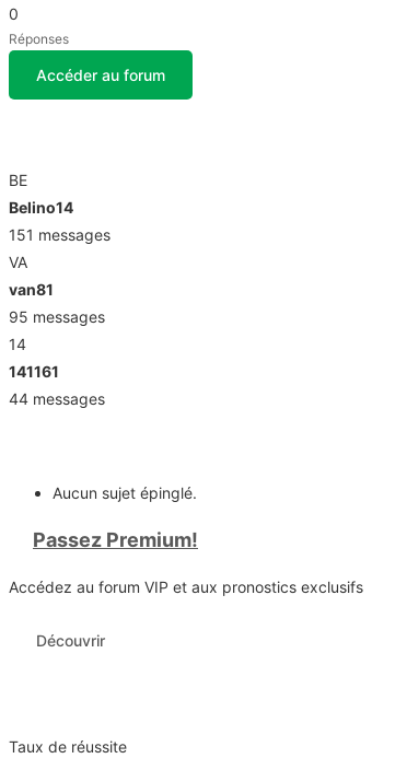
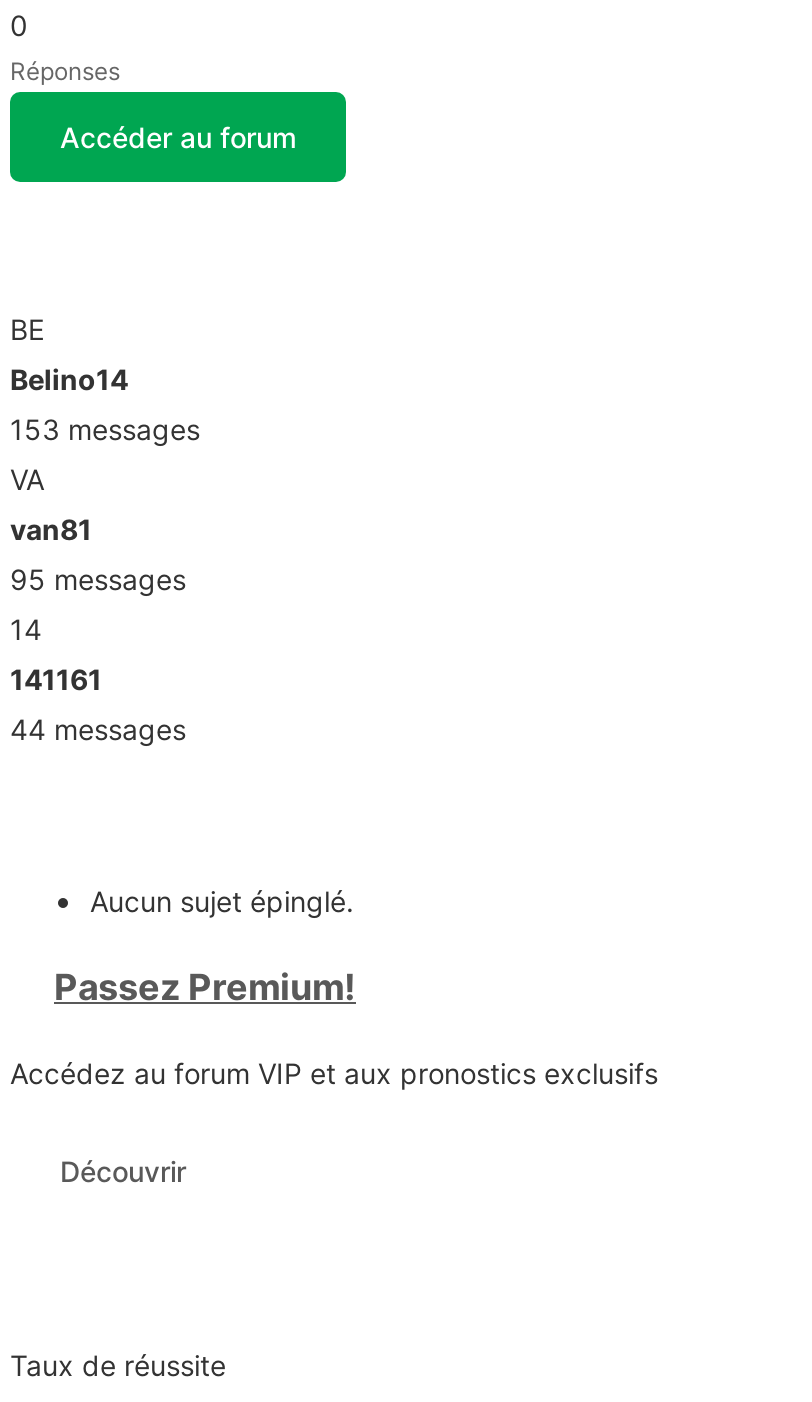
- 151 messages
+ 153 messages
